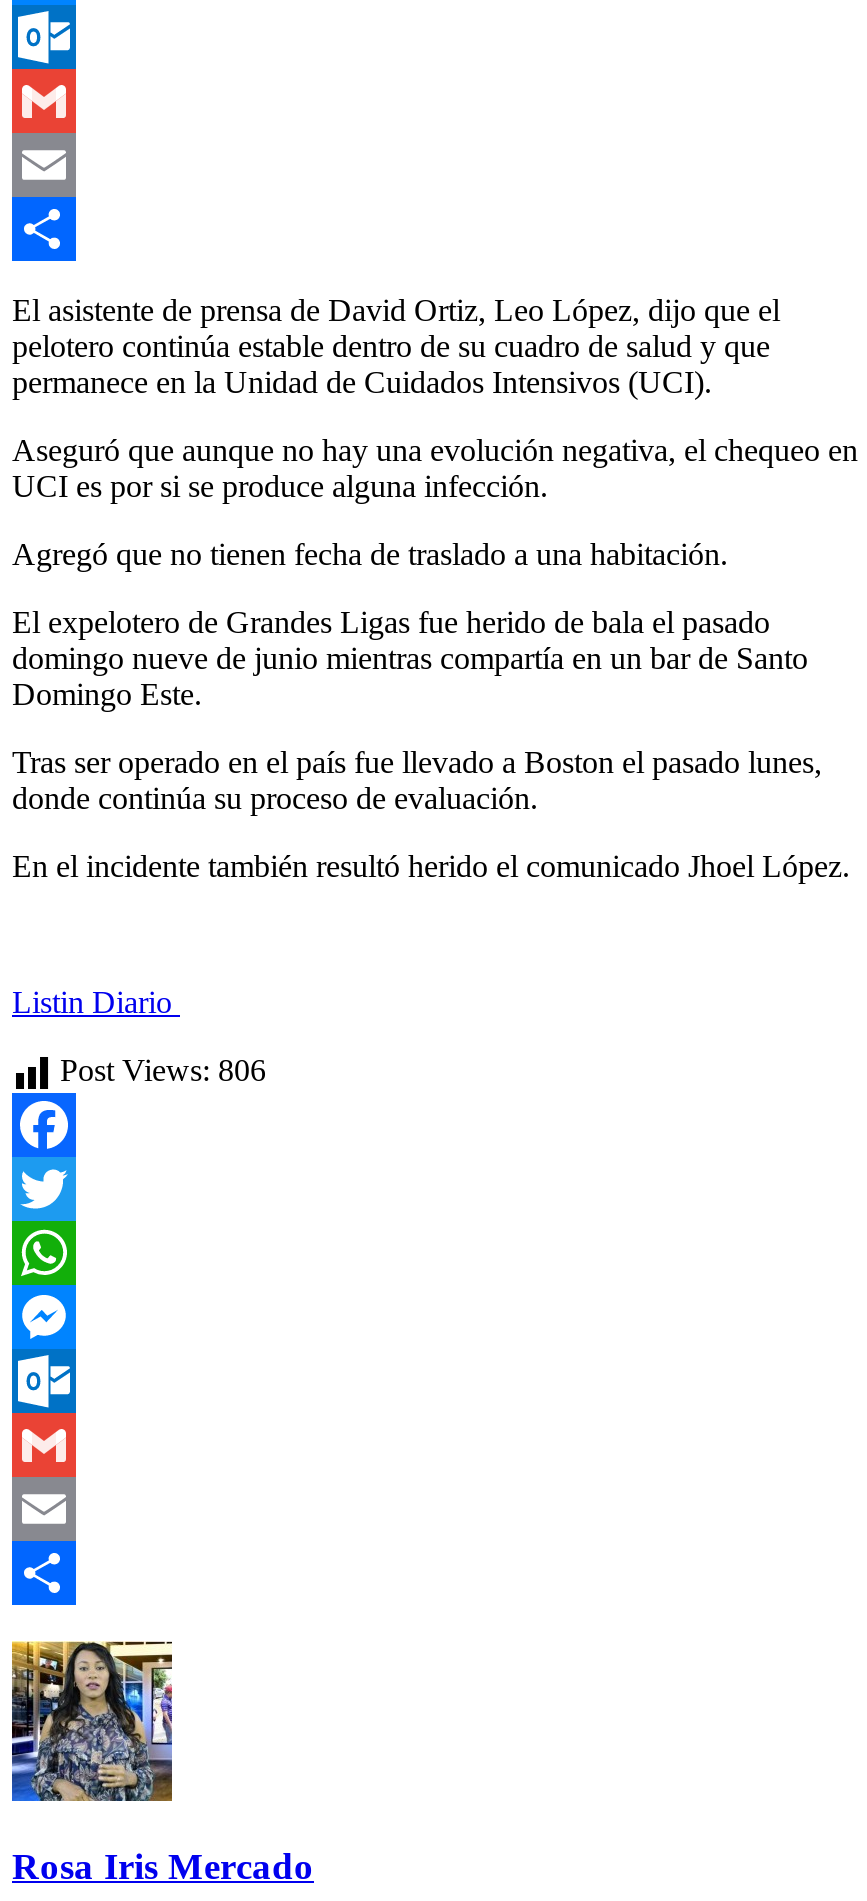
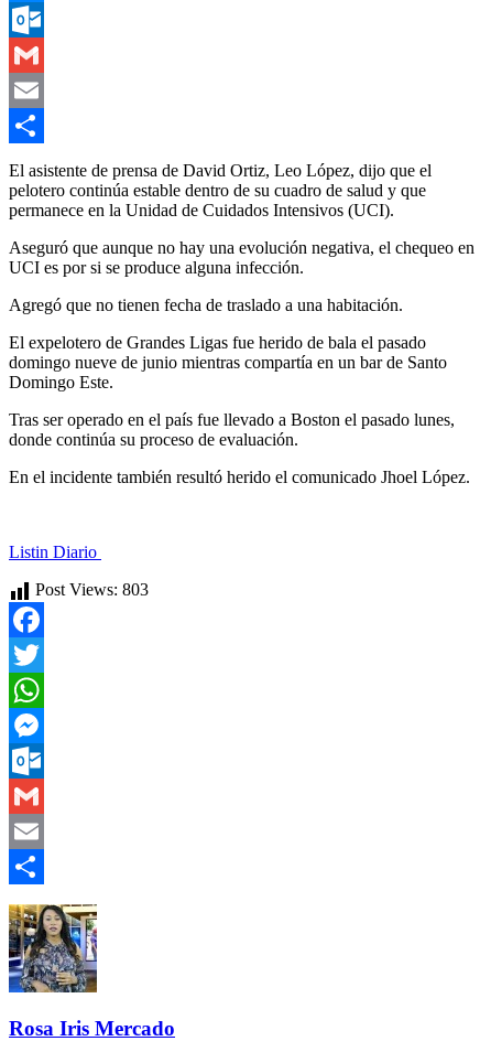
- Post Views: 806
+ Post Views: 803
